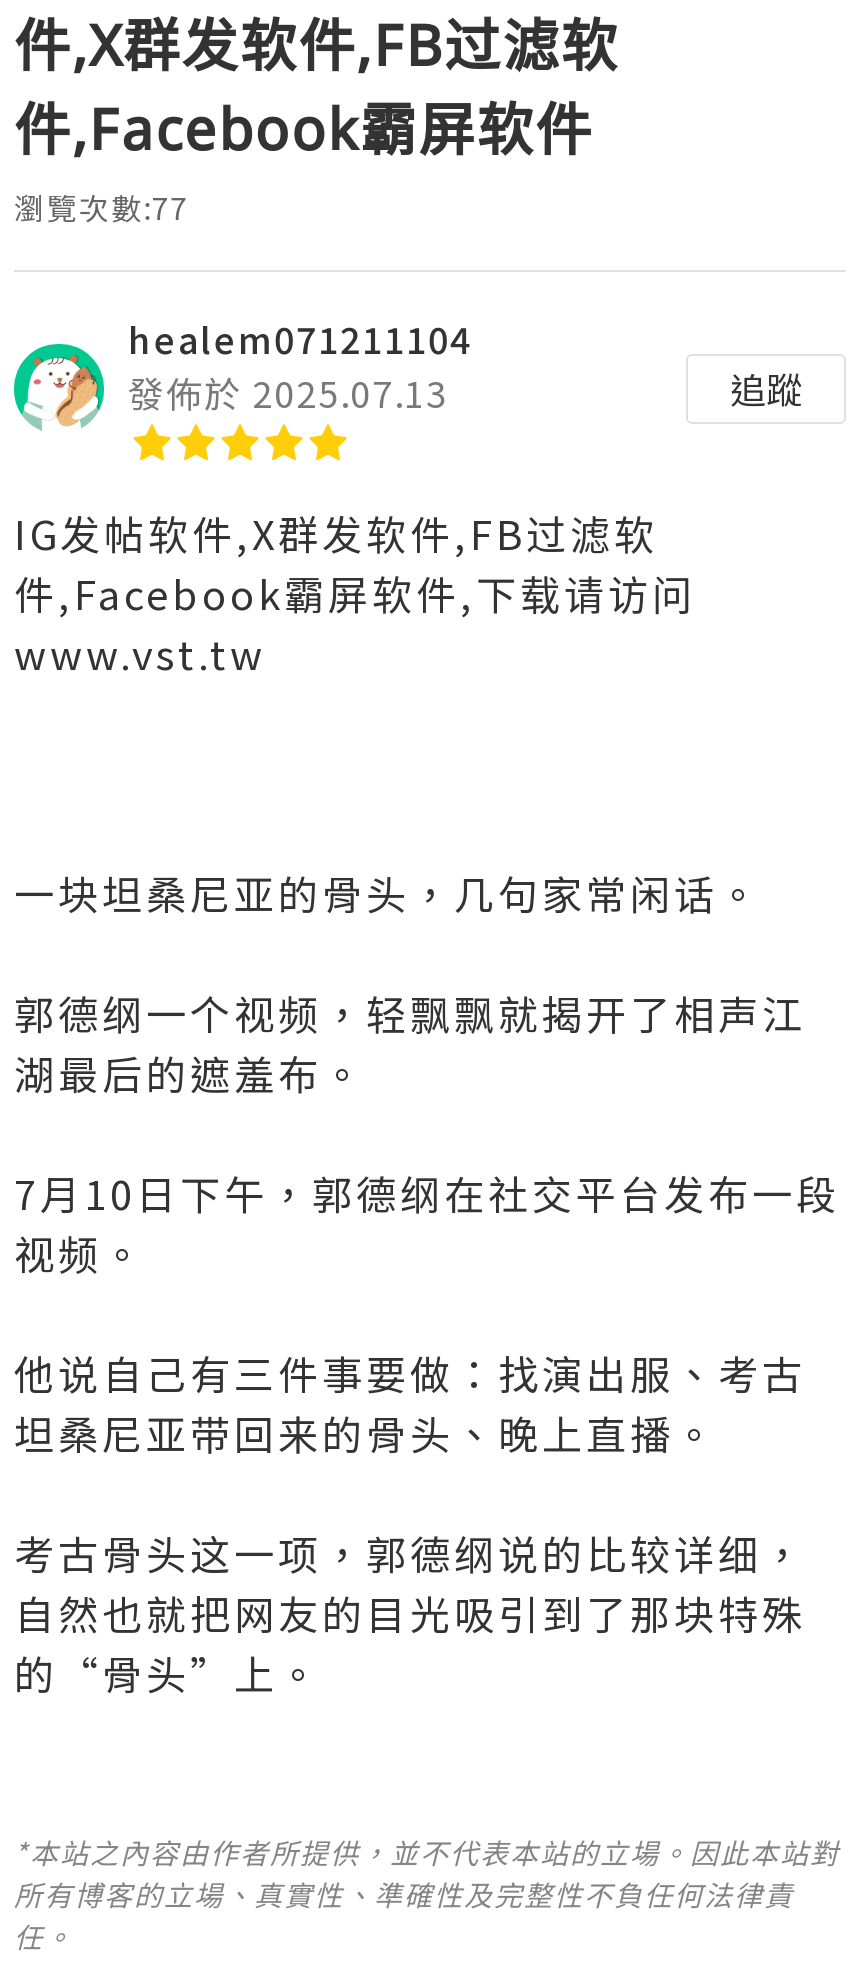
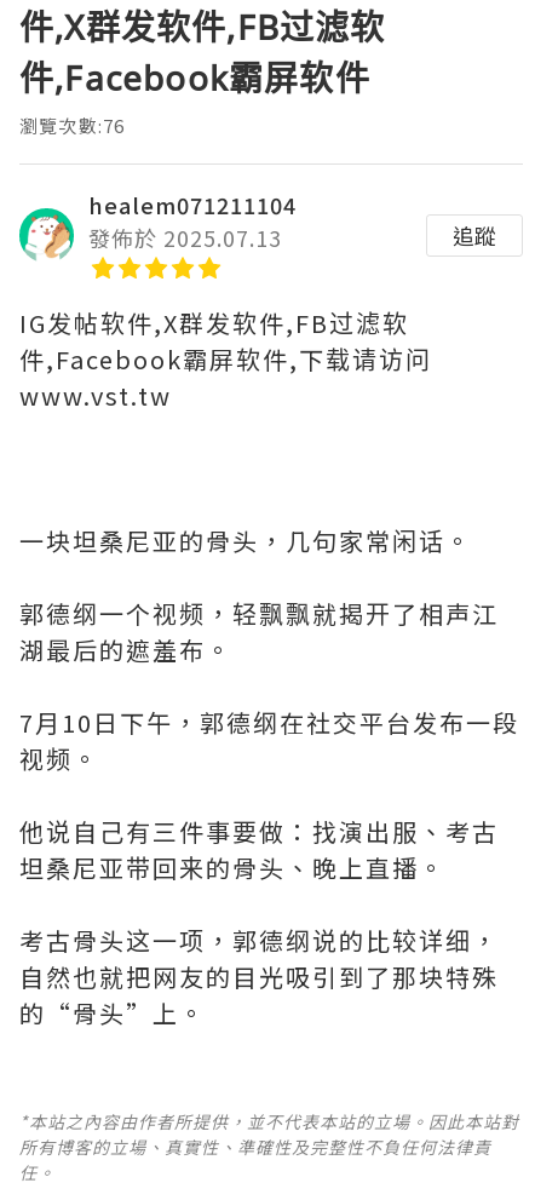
- 瀏覽次數:77
+ 瀏覽次數:76
